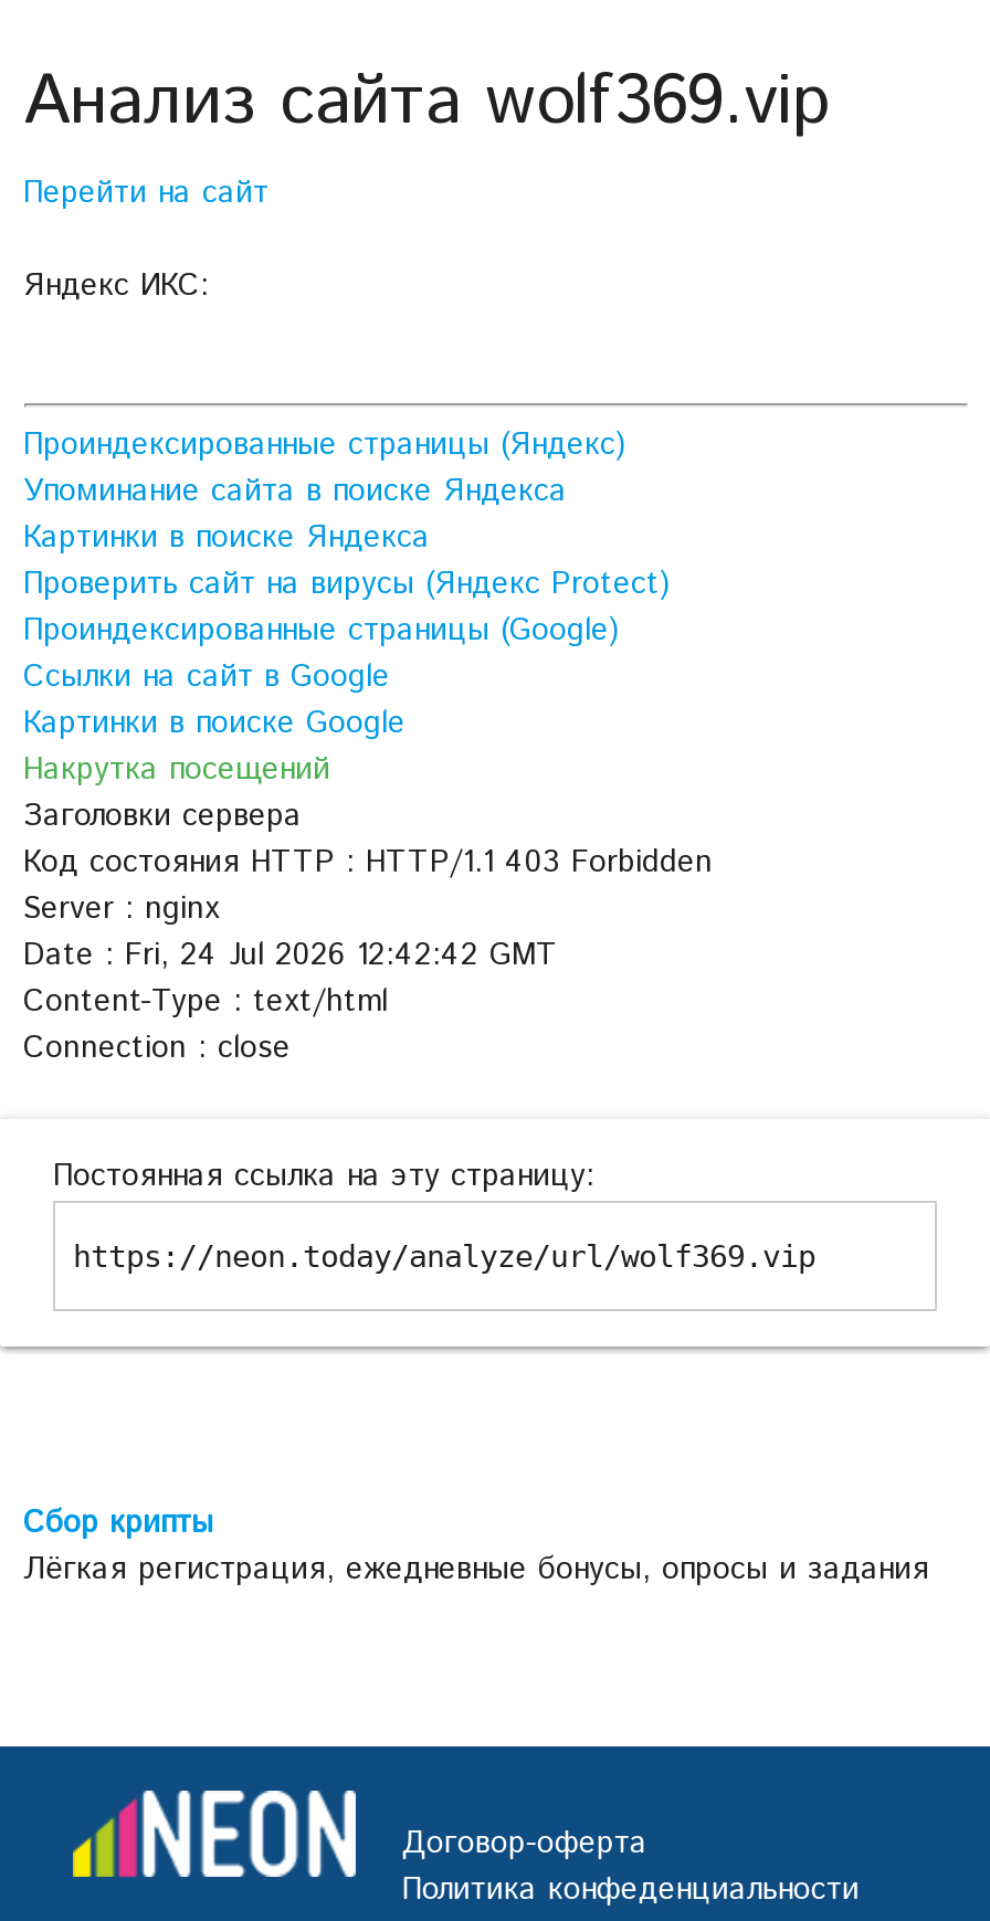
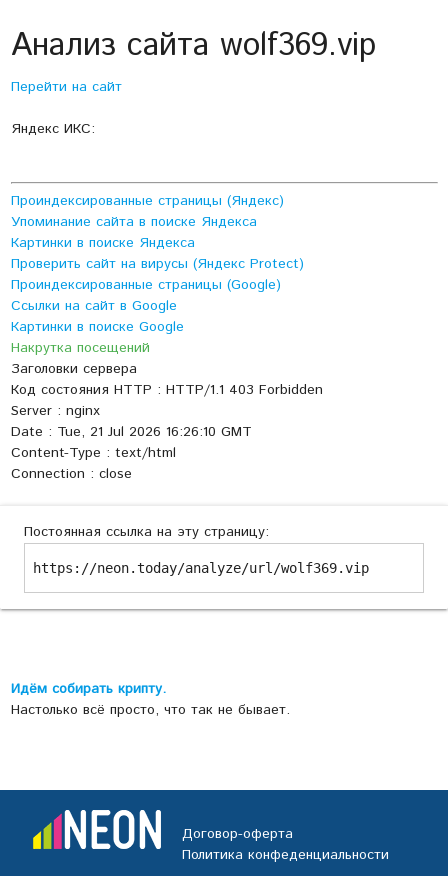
- Date : Fri, 24 Jul 2026 12:42:42 GMT
+ Date : Tue, 21 Jul 2026 16:26:10 GMT

- Сбор крипты
- Лёгкая регистрация, ежедневные бонусы, опросы и задания
+ Идём собирать крипту.
+ Настолько всё просто, что так не бывает.
